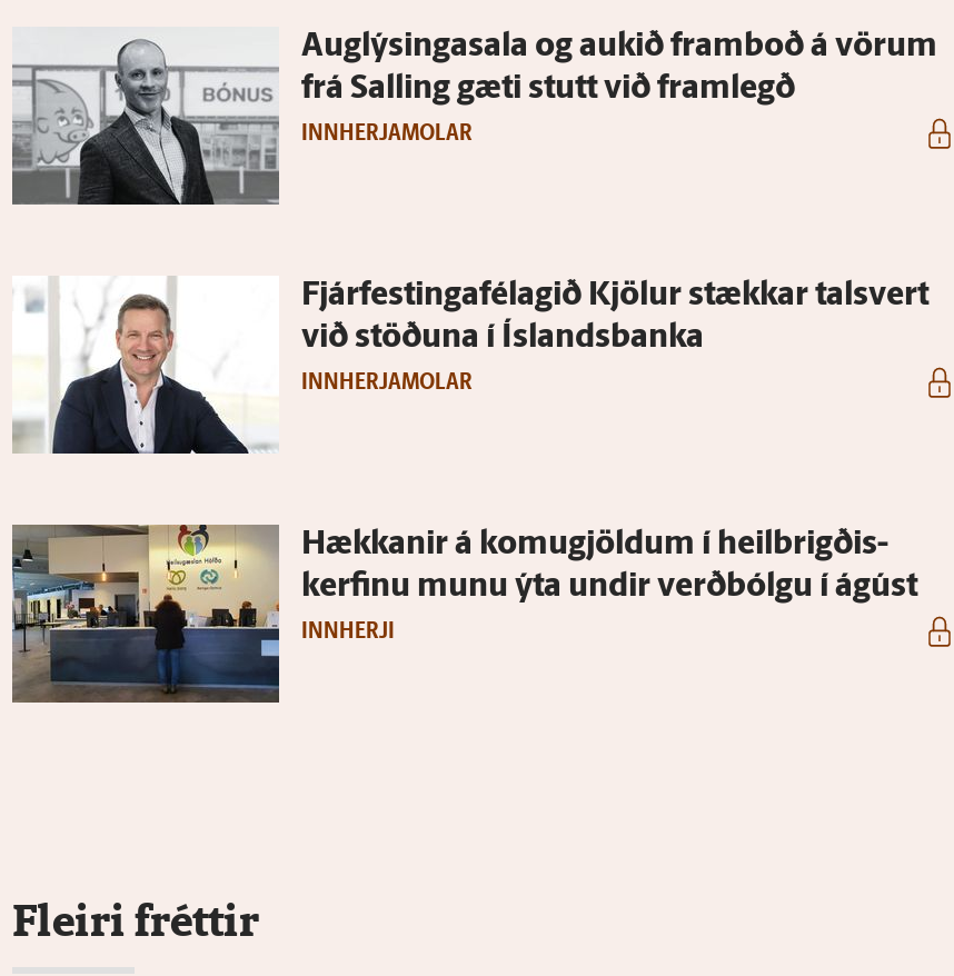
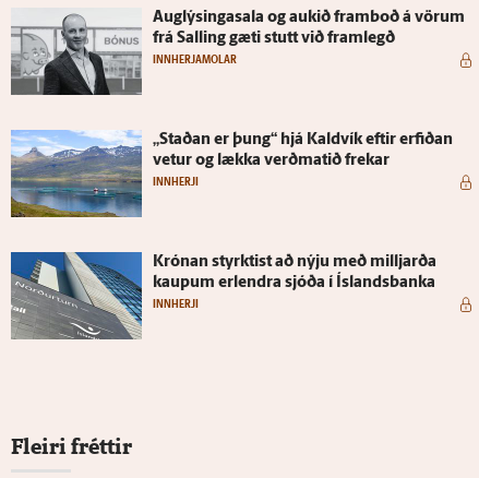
- [image]
- Fjárfestingafélagið Kjölur stækkar talsvert
- við stöðuna í Íslandsbanka
- INNHERJAMOLAR
+ [image]
+ „Staðan er þung“ hjá Kaldvík eftir erfiðan
+ vetur og lækka verðmatið frekar
+ INNHERJI

- [image]
- Hækkanir á komugjöldum í heilbrigðis
- kerfinu munu ýta undir verðbólgu í ágúst
+ [image]
+ Krónan styrktist að nýju með milljarða
+ kaupum erlendra sjóða í Íslandsbanka
